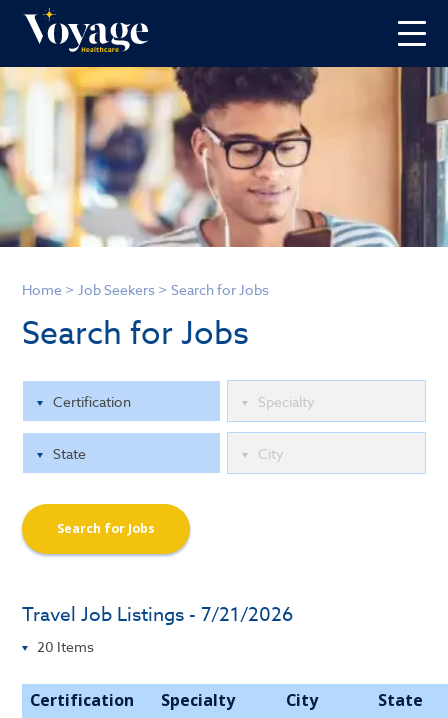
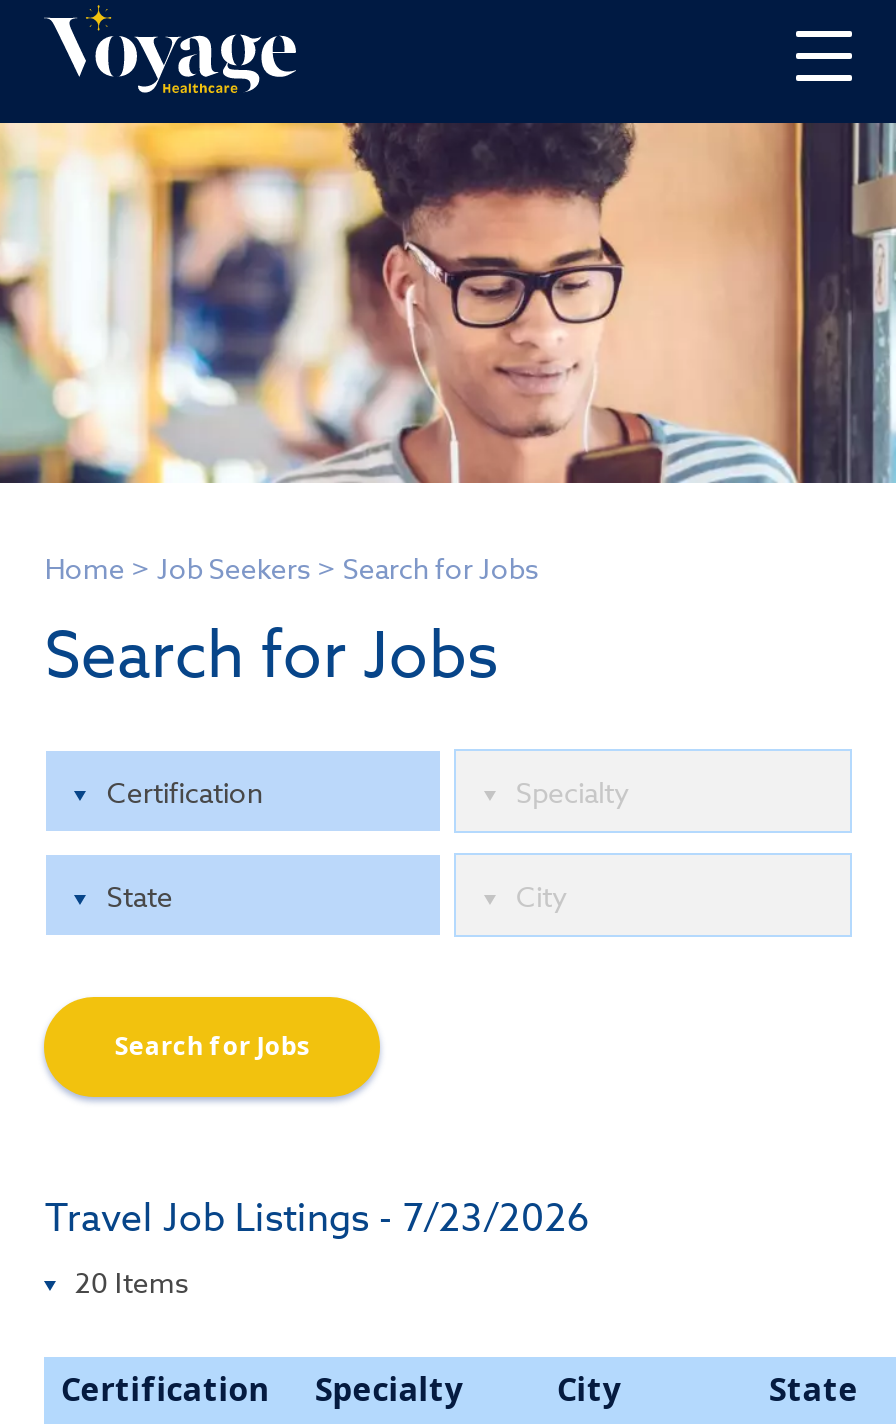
- Travel Job Listings - 7/21/2026
+ Travel Job Listings - 7/23/2026
